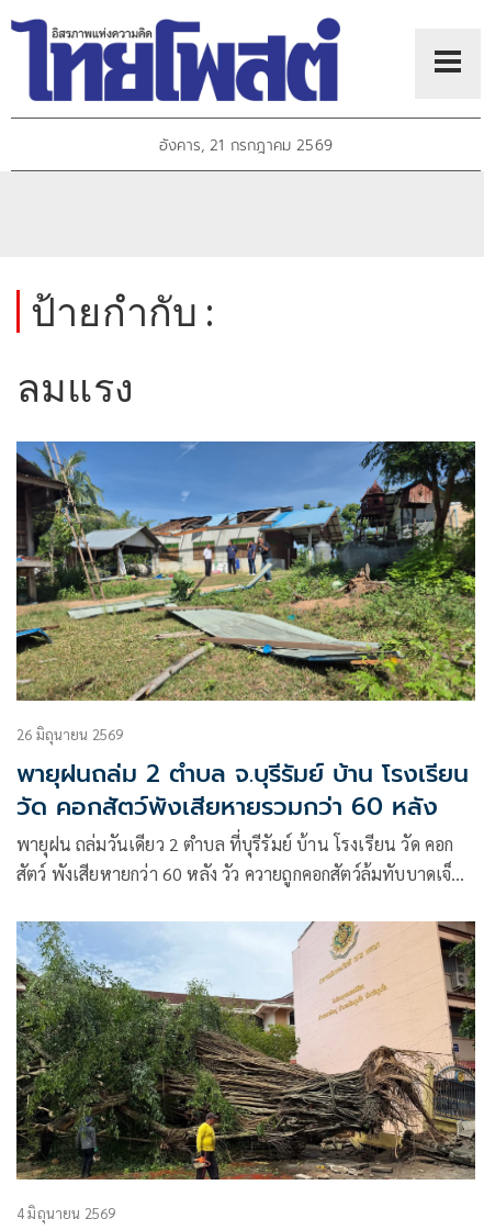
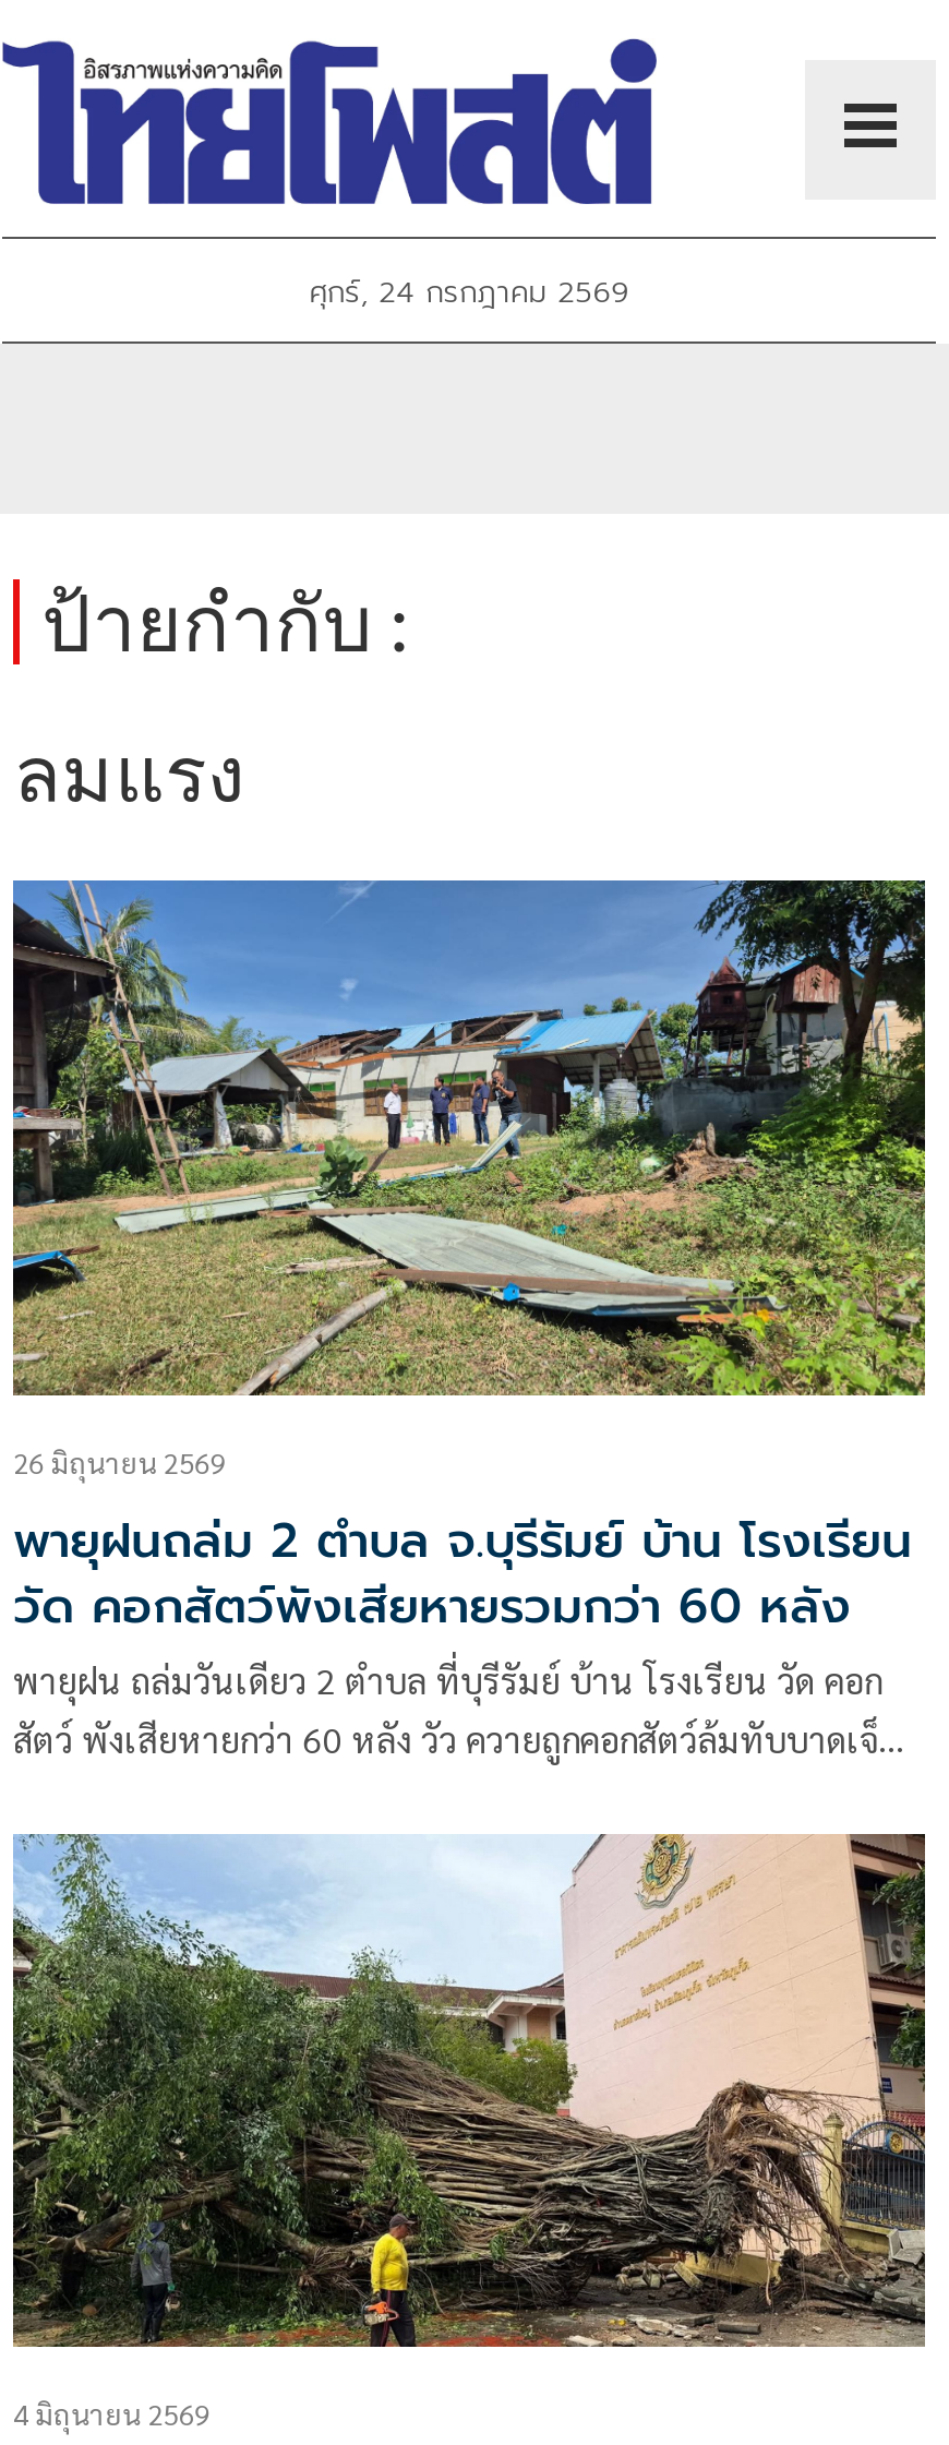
- อังคาร, 21 กรกฎาคม 2569
+ ศุกร์, 24 กรกฎาคม 2569
